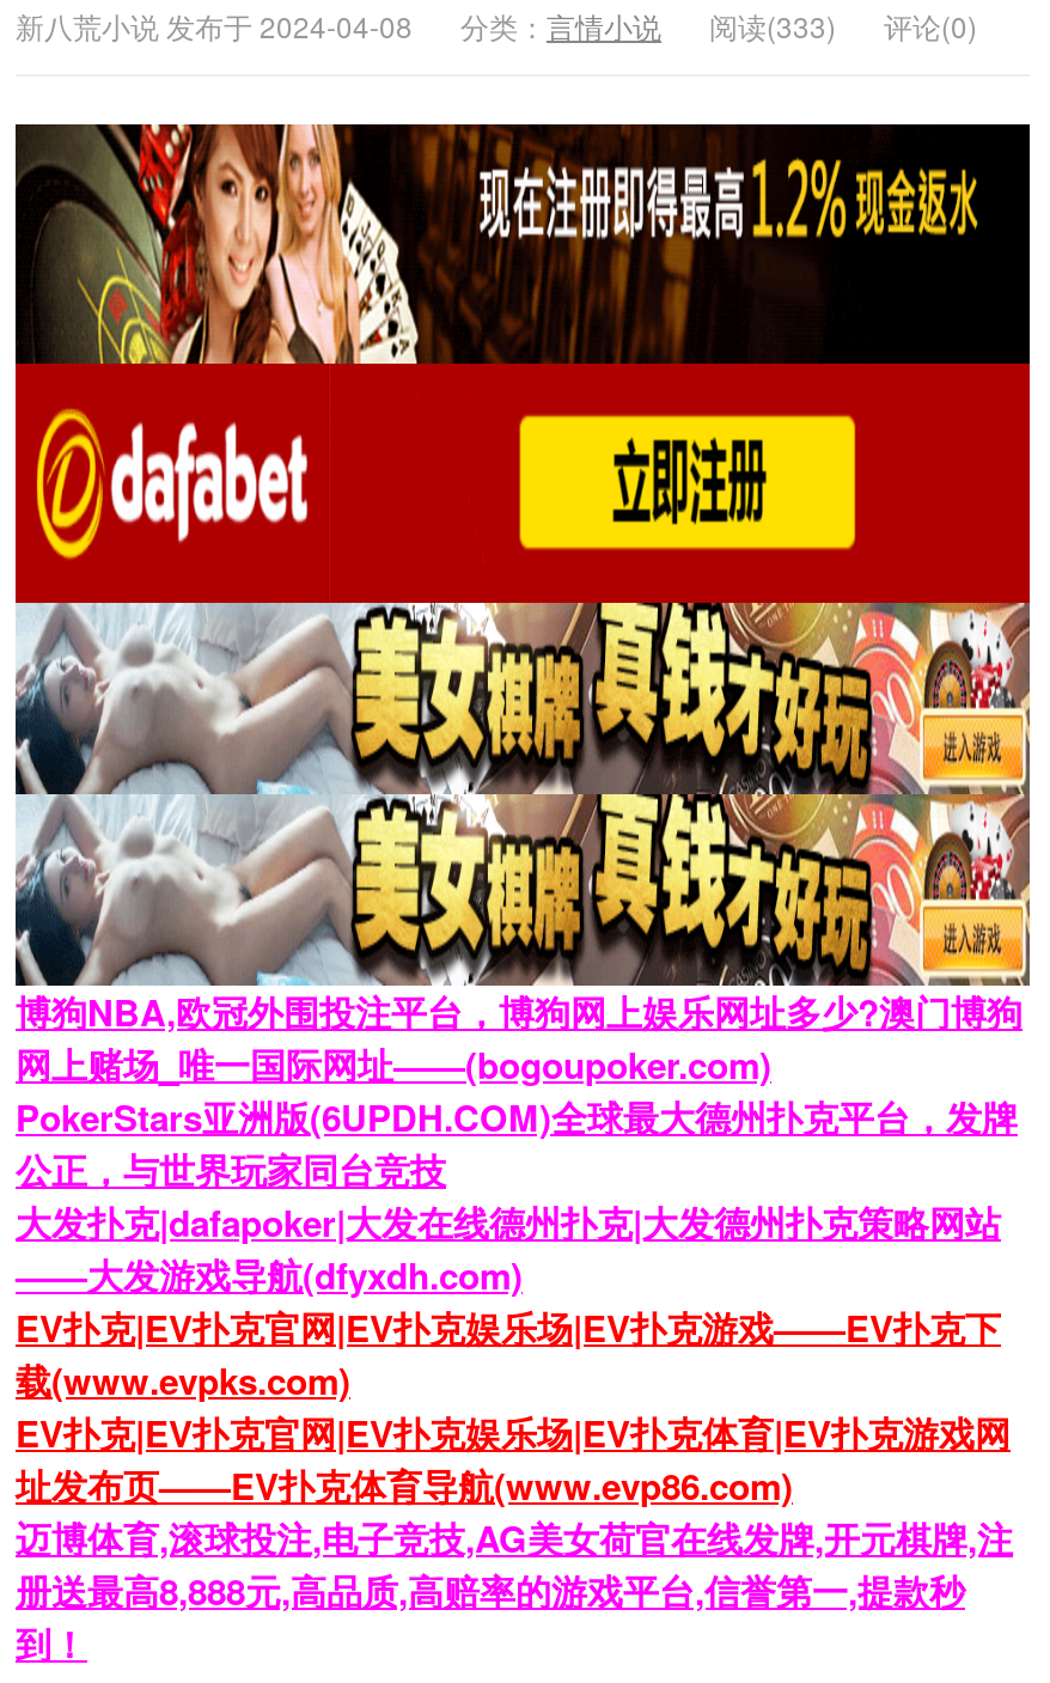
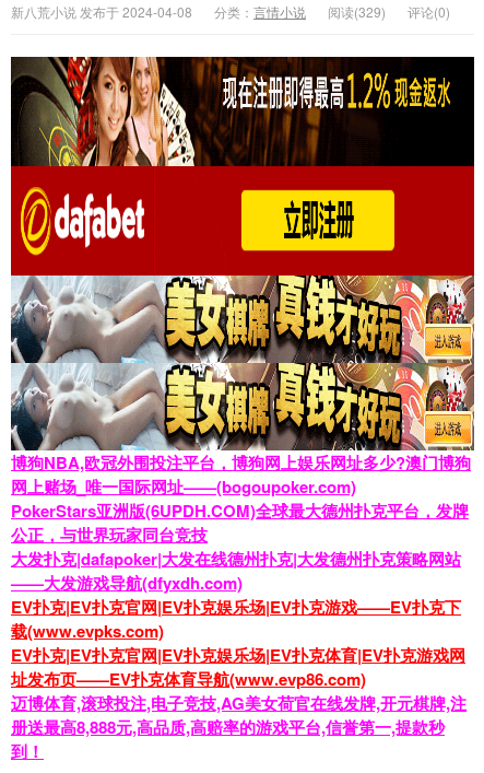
- 新八荒小说 发布于 2024-04-08 分类：言情小说 阅读(333) 评论(0)
+ 新八荒小说 发布于 2024-04-08 分类：言情小说 阅读(329) 评论(0)
